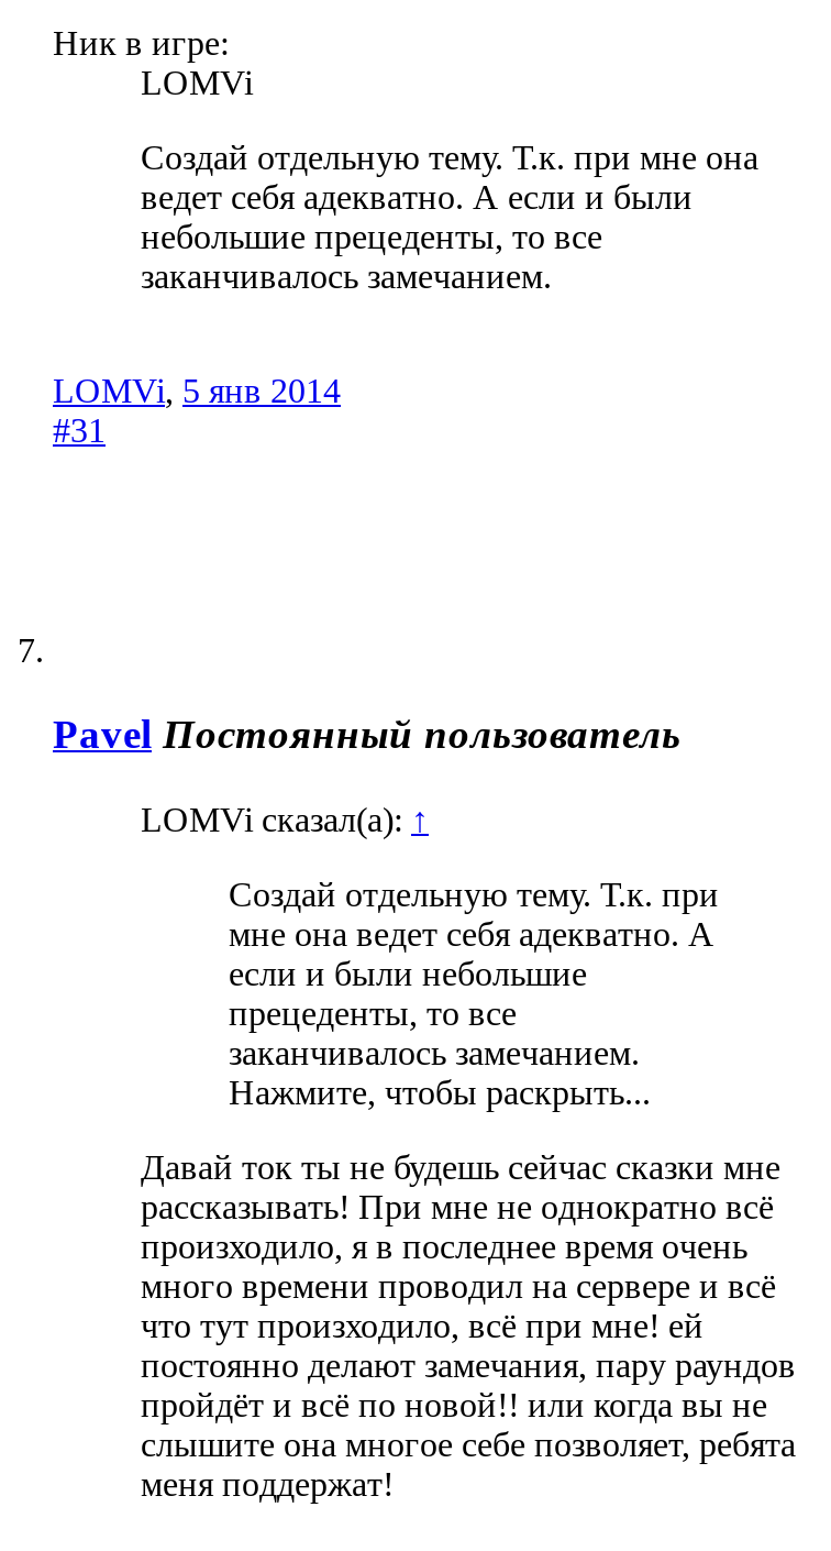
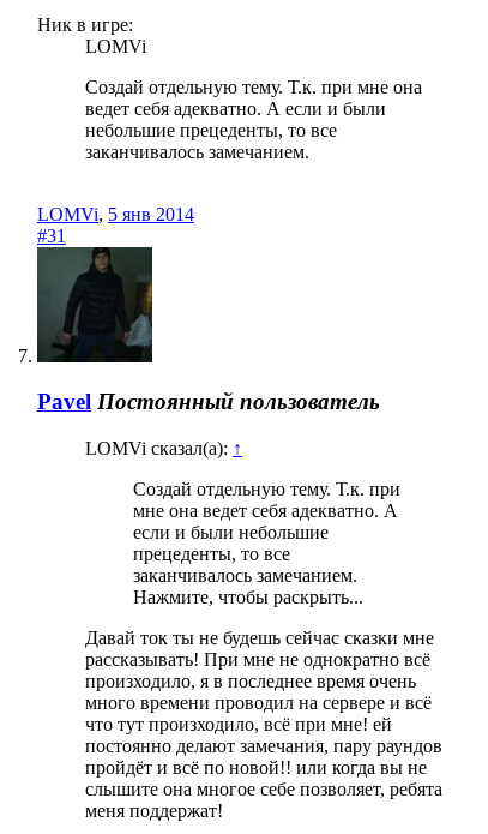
+ [image]
